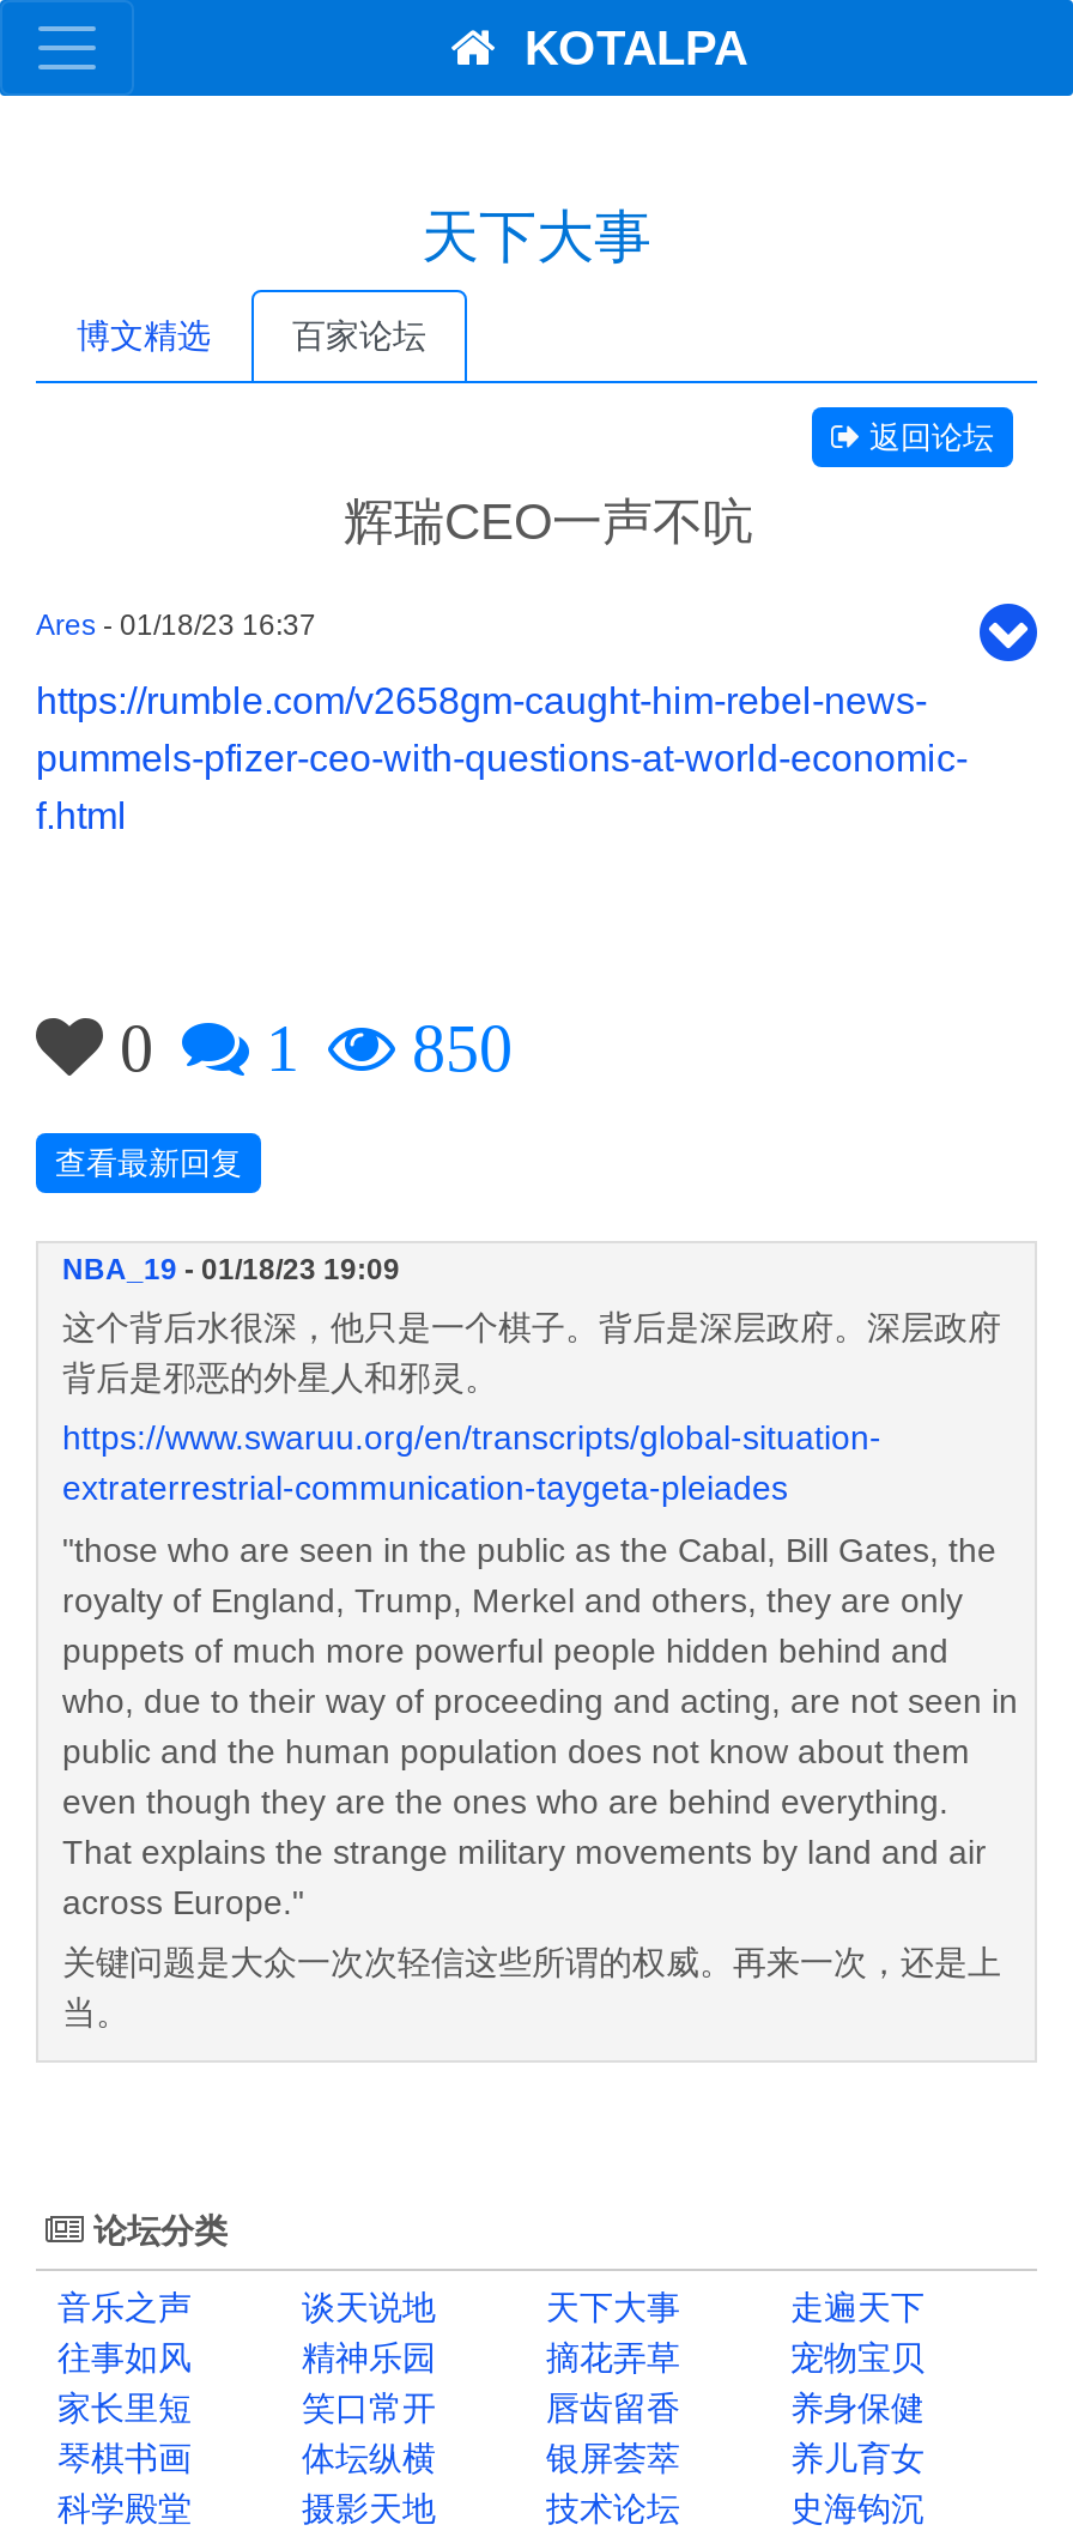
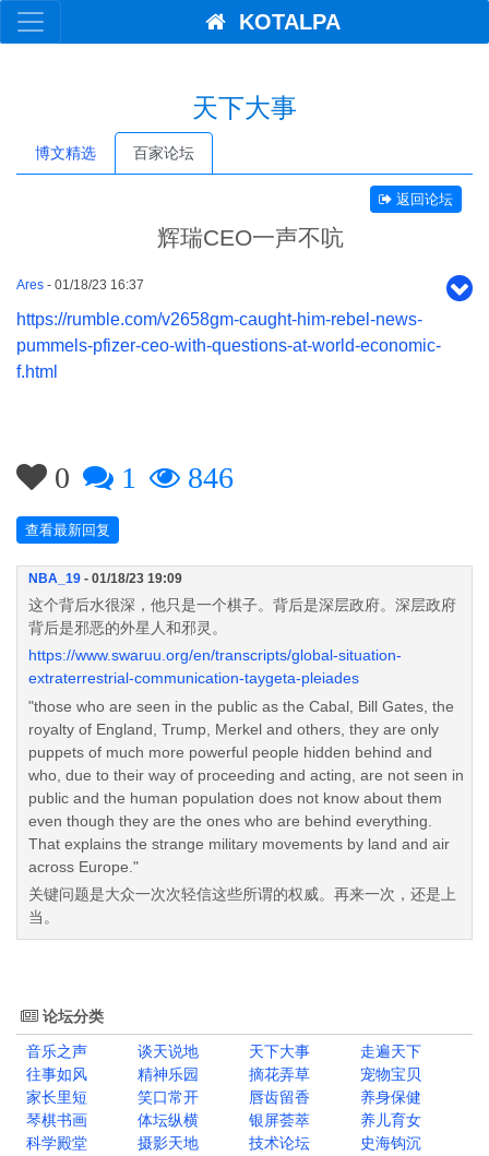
- 0 1 850
+ 0 1 846
